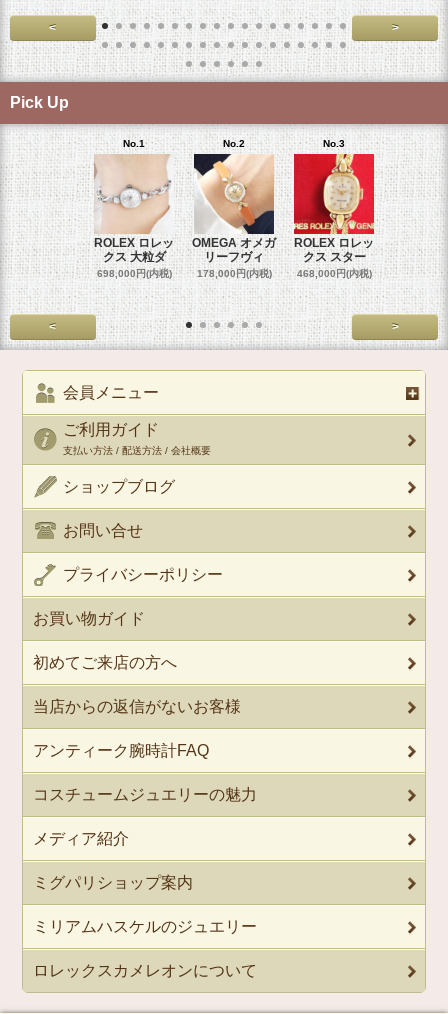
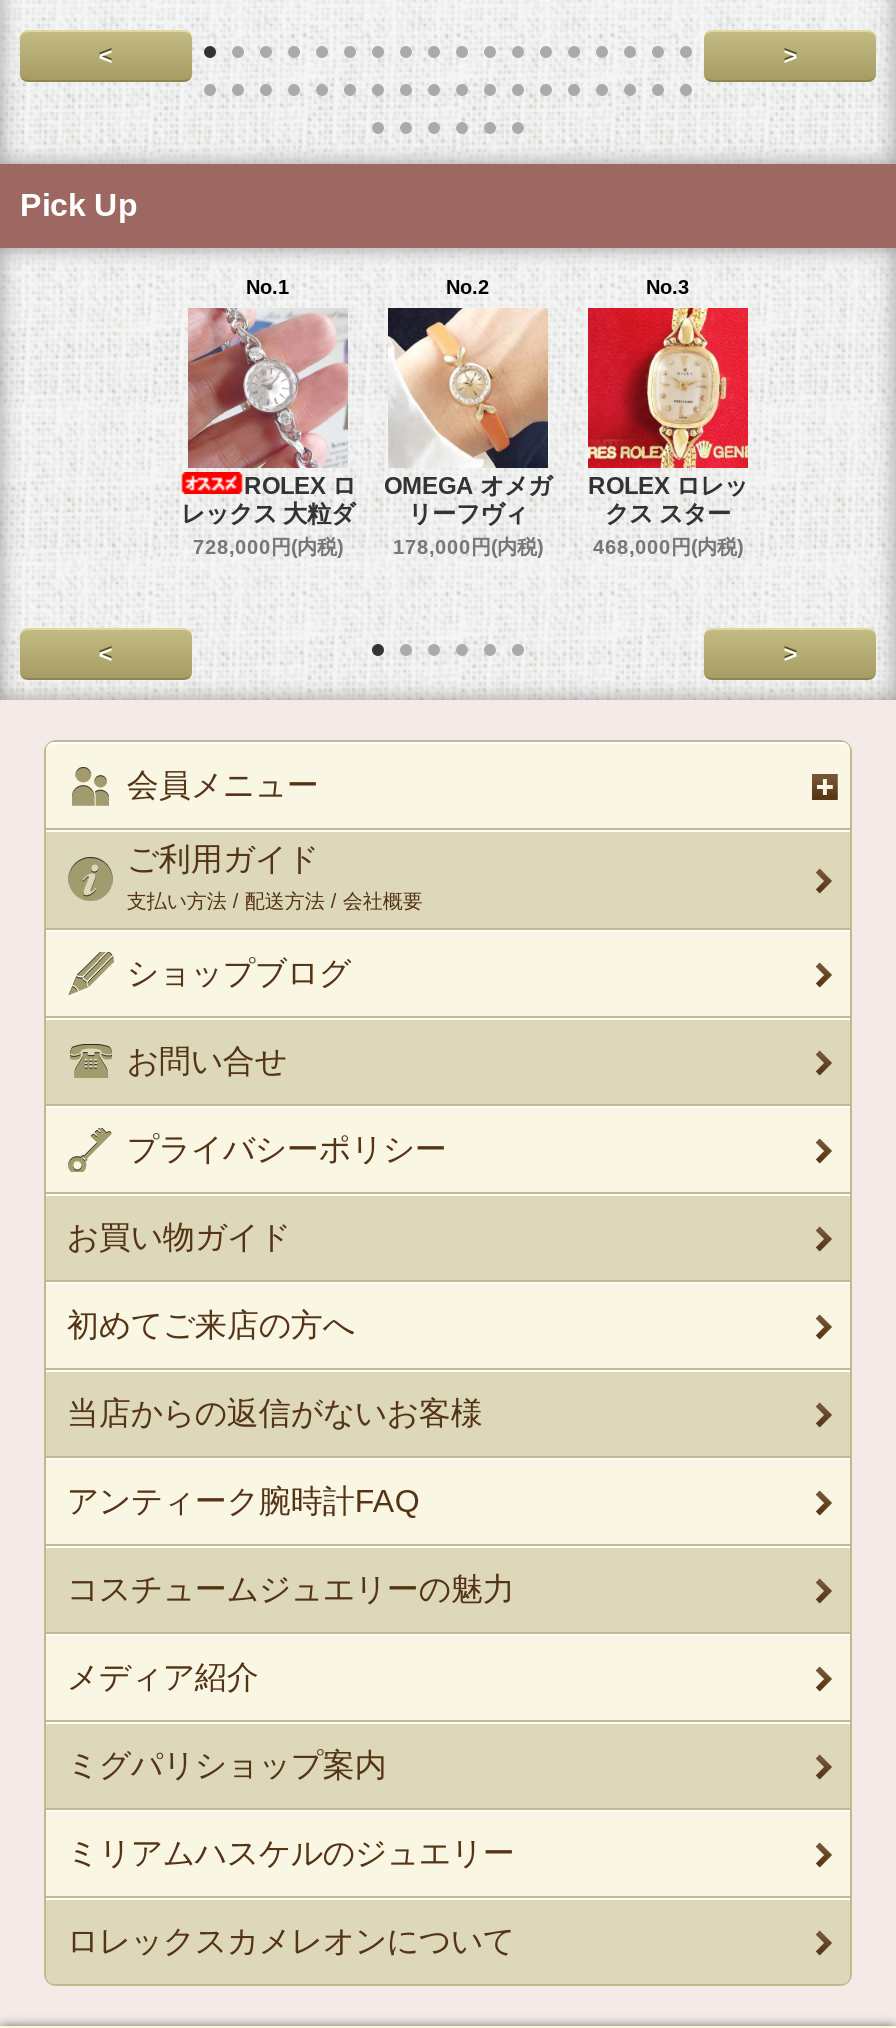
- [image]
- ROLEX ロレッ
- クス 大粒ダ
- 698,000円(内税)
+ [image]
+ ROLEX ロ
+ レックス 大粒ダ
+ 728,000円(内税)
